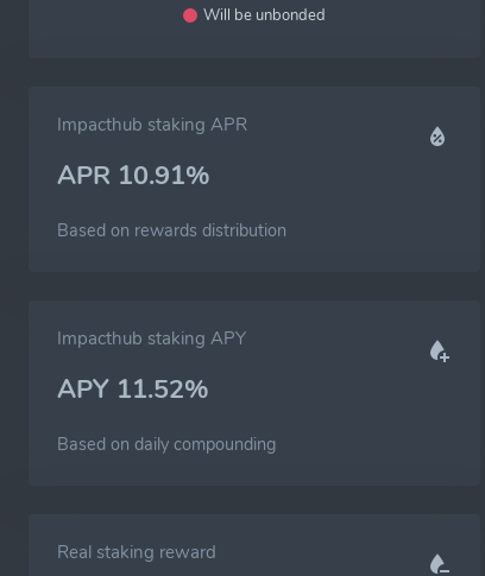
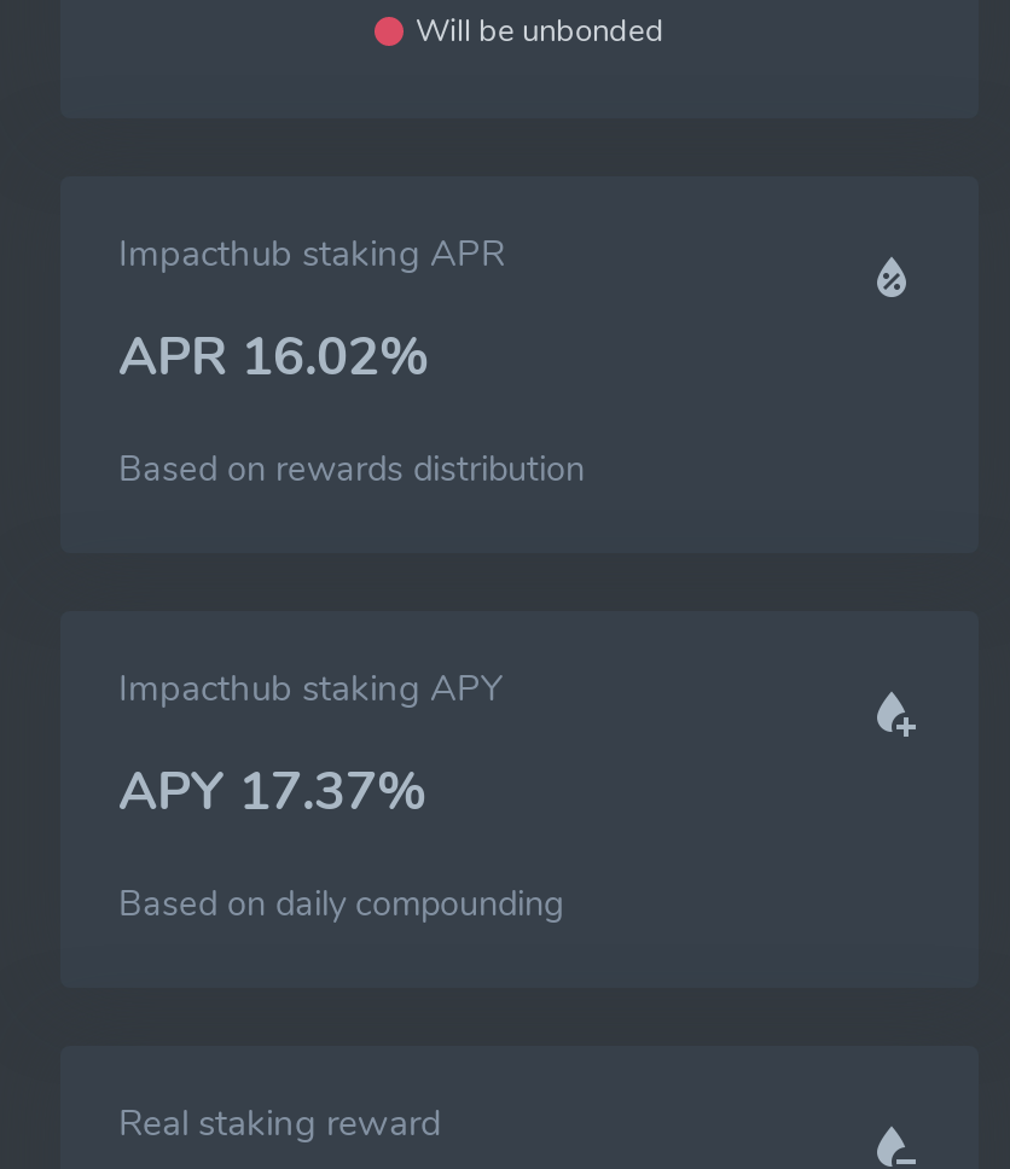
- APR 10.91%
+ APR 16.02%

- APY 11.52%
+ APY 17.37%
